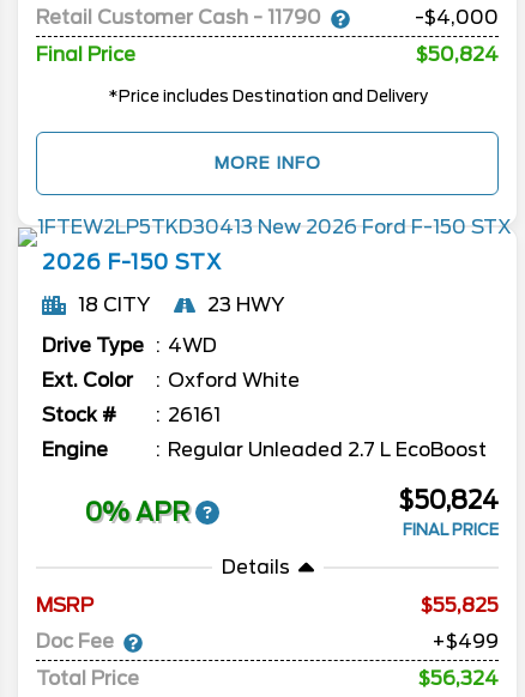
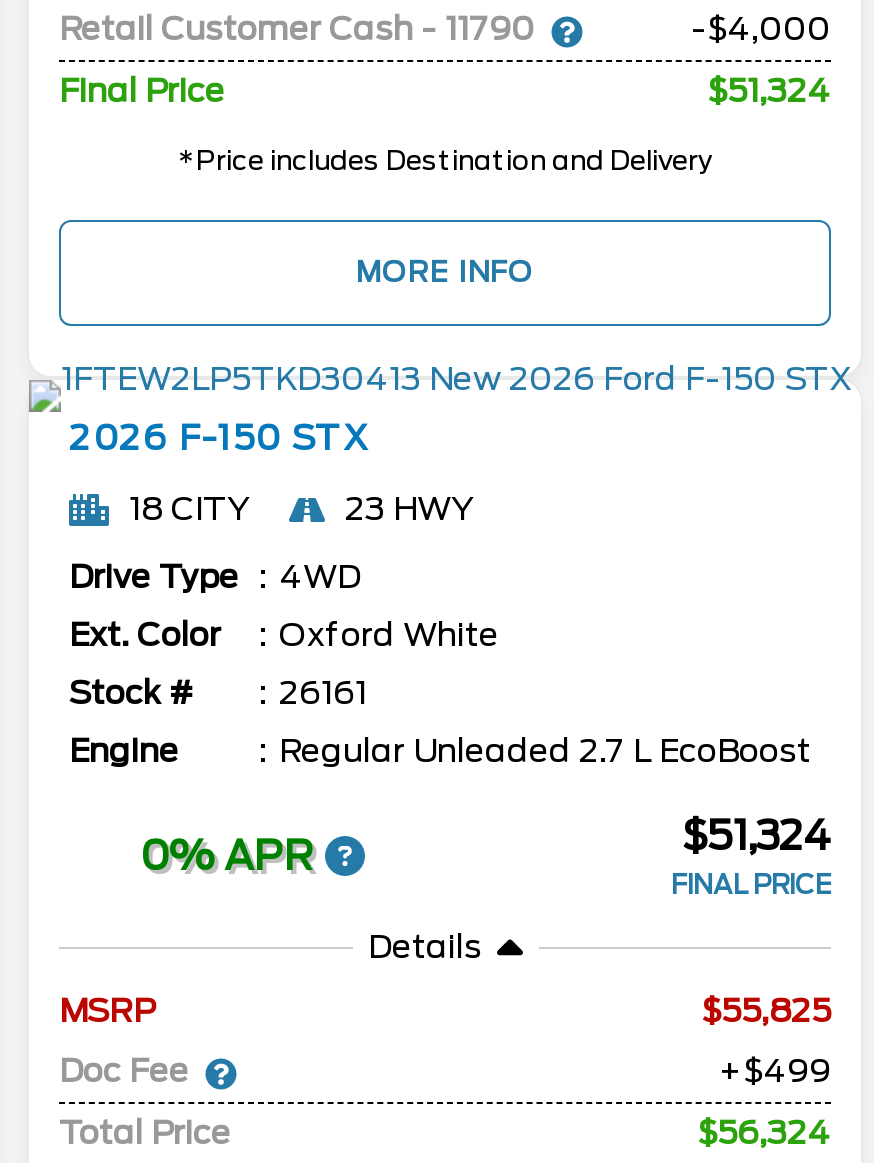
- $50,824
+ $51,324

- $50,824
+ $51,324
